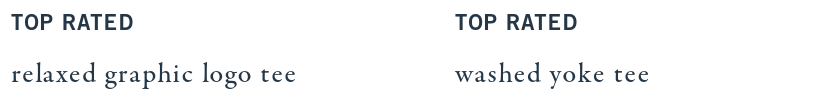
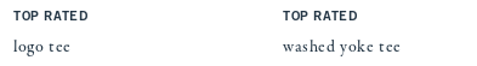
- relaxed graphic logo tee
+ logo tee
